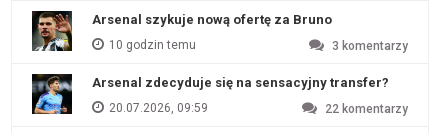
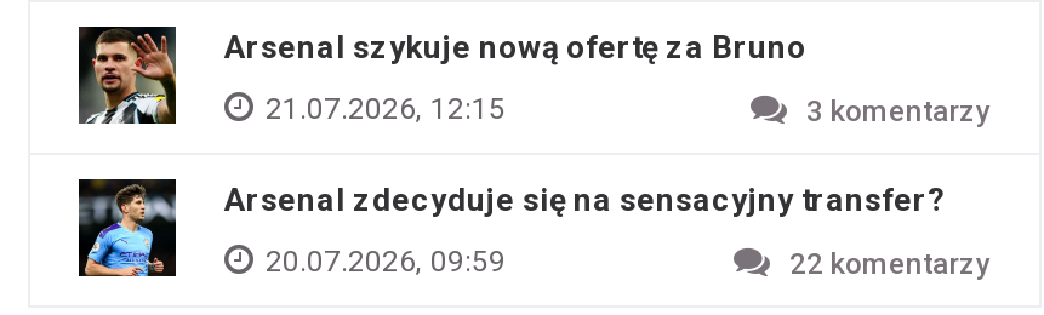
- 10 godzin temu
+ 21.07.2026, 12:15
